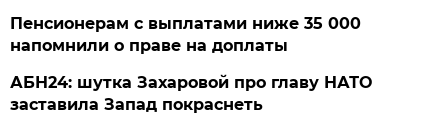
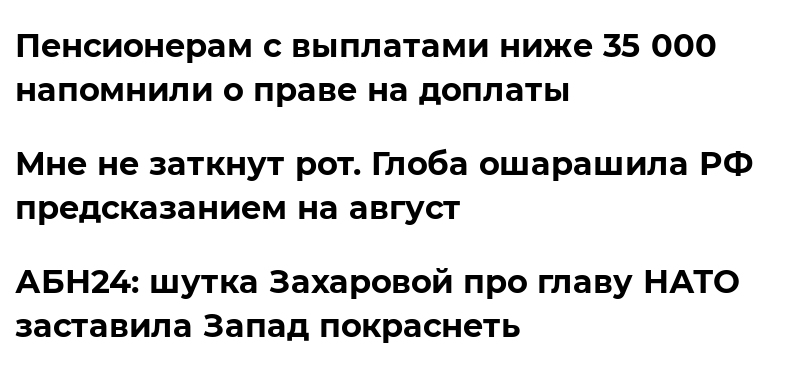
+ Мне не заткнут рот. Глоба ошарашила РФ
+ предсказанием на август
